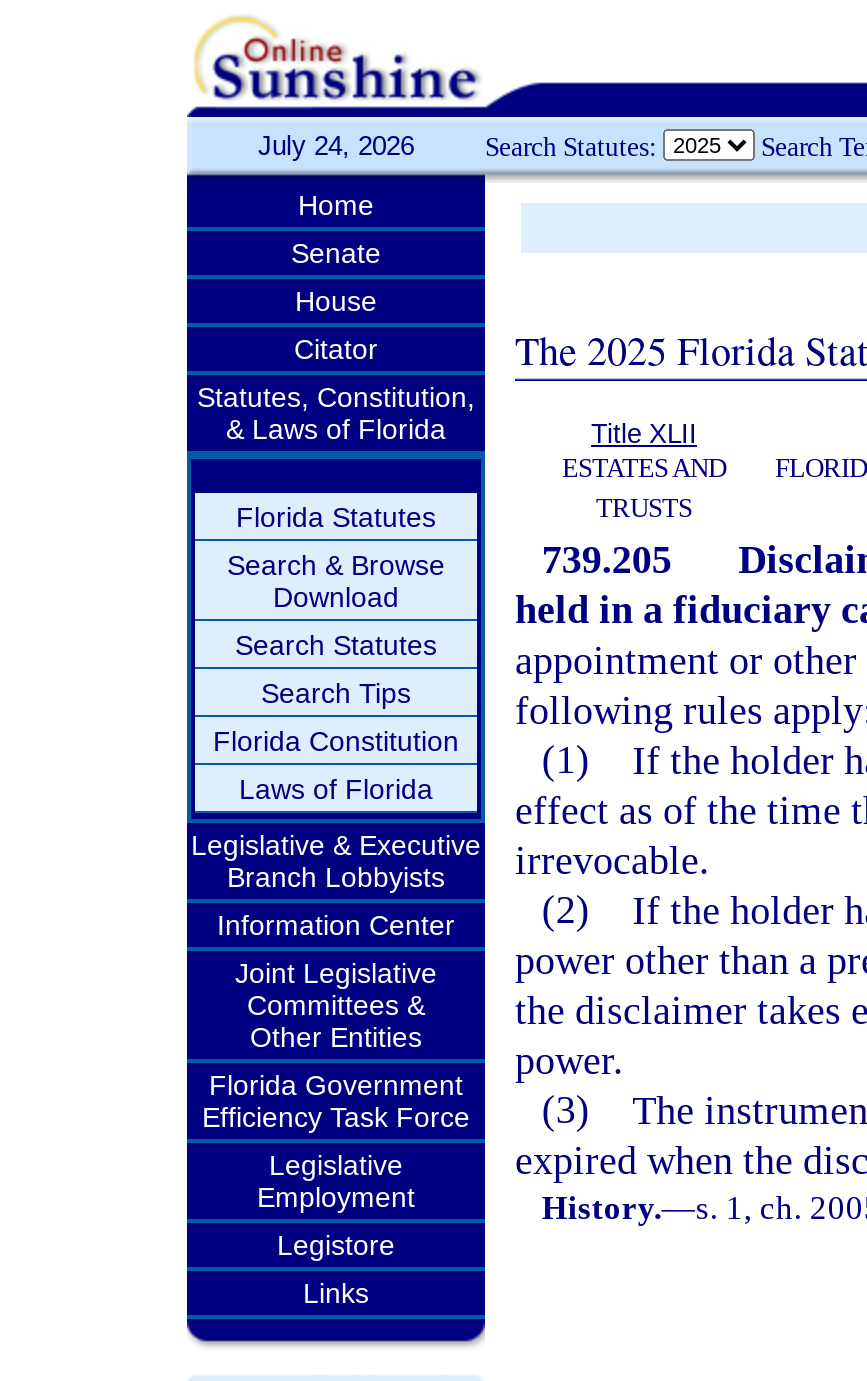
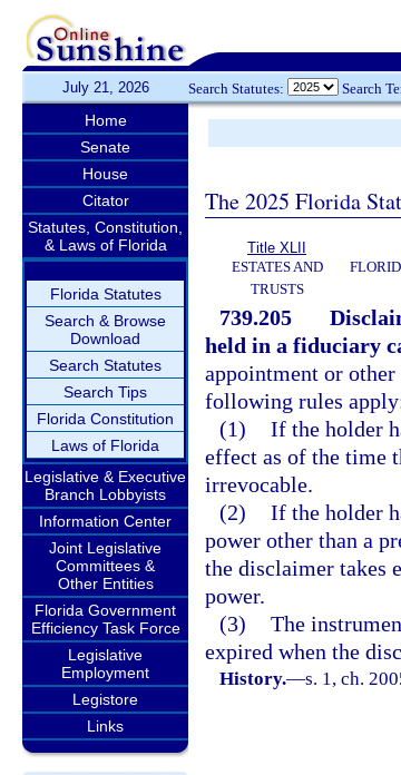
- July 24, 2026
+ July 21, 2026
